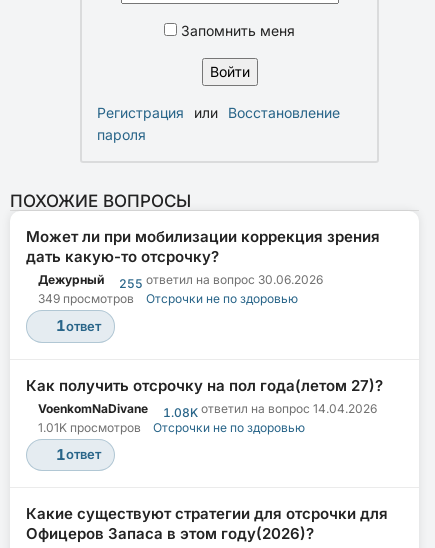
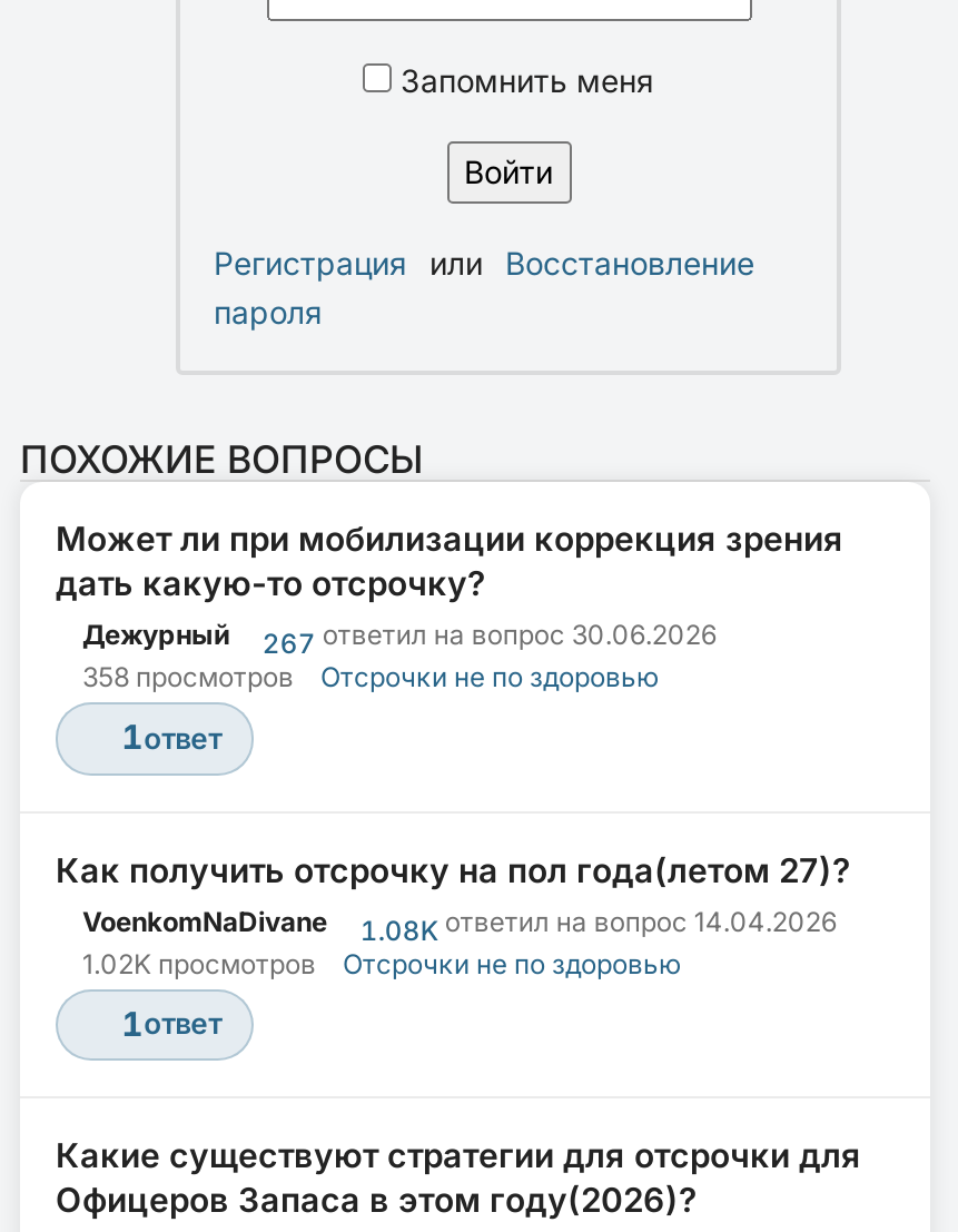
- 255 ответил на вопрос 30.06.2026
+ 267 ответил на вопрос 30.06.2026

- 349 просмотров Отсрочки не по здоровью
+ 358 просмотров Отсрочки не по здоровью

- 1.01K просмотров Отсрочки не по здоровью
+ 1.02K просмотров Отсрочки не по здоровью
